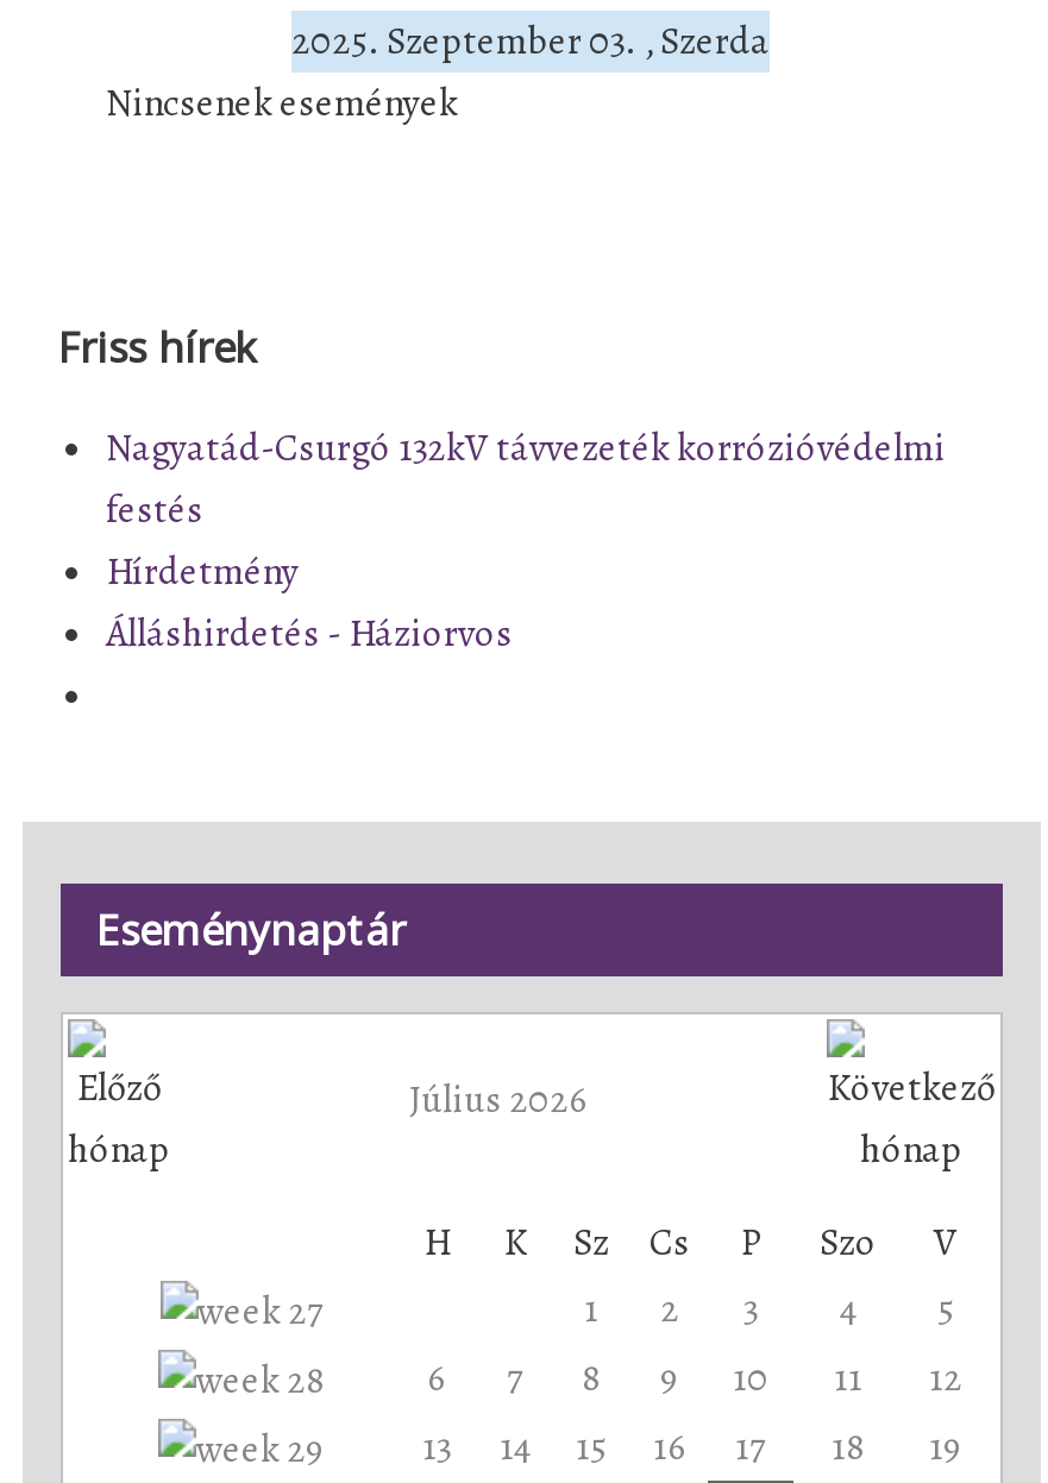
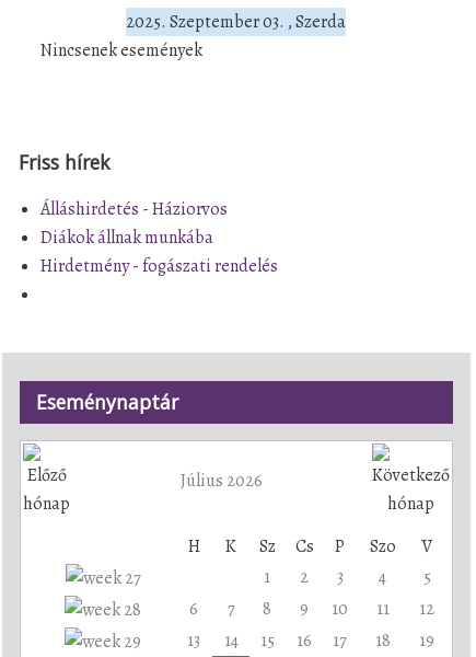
- Nagyatád-Csurgó 132kV távvezeték korrózióvédelmi
- festés
- Hírdetmény

moved up: Álláshirdetés - Háziorvos

+ Diákok állnak munkába
+ Hirdetmény - fogászati rendelés
